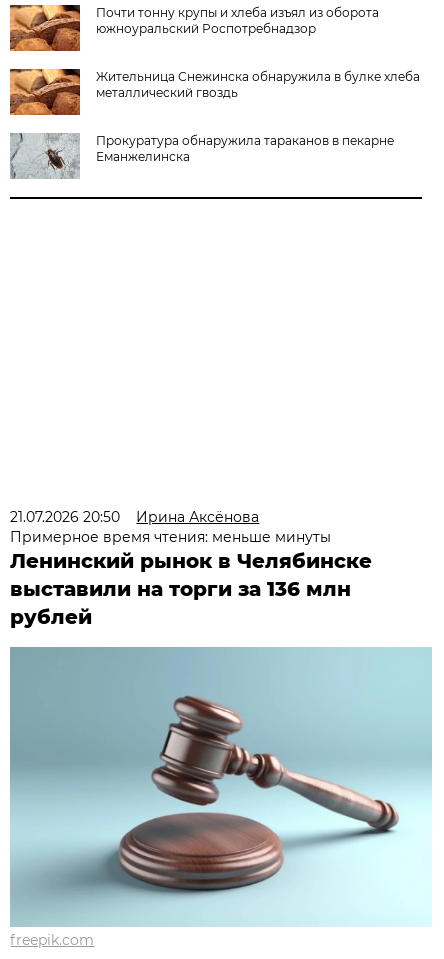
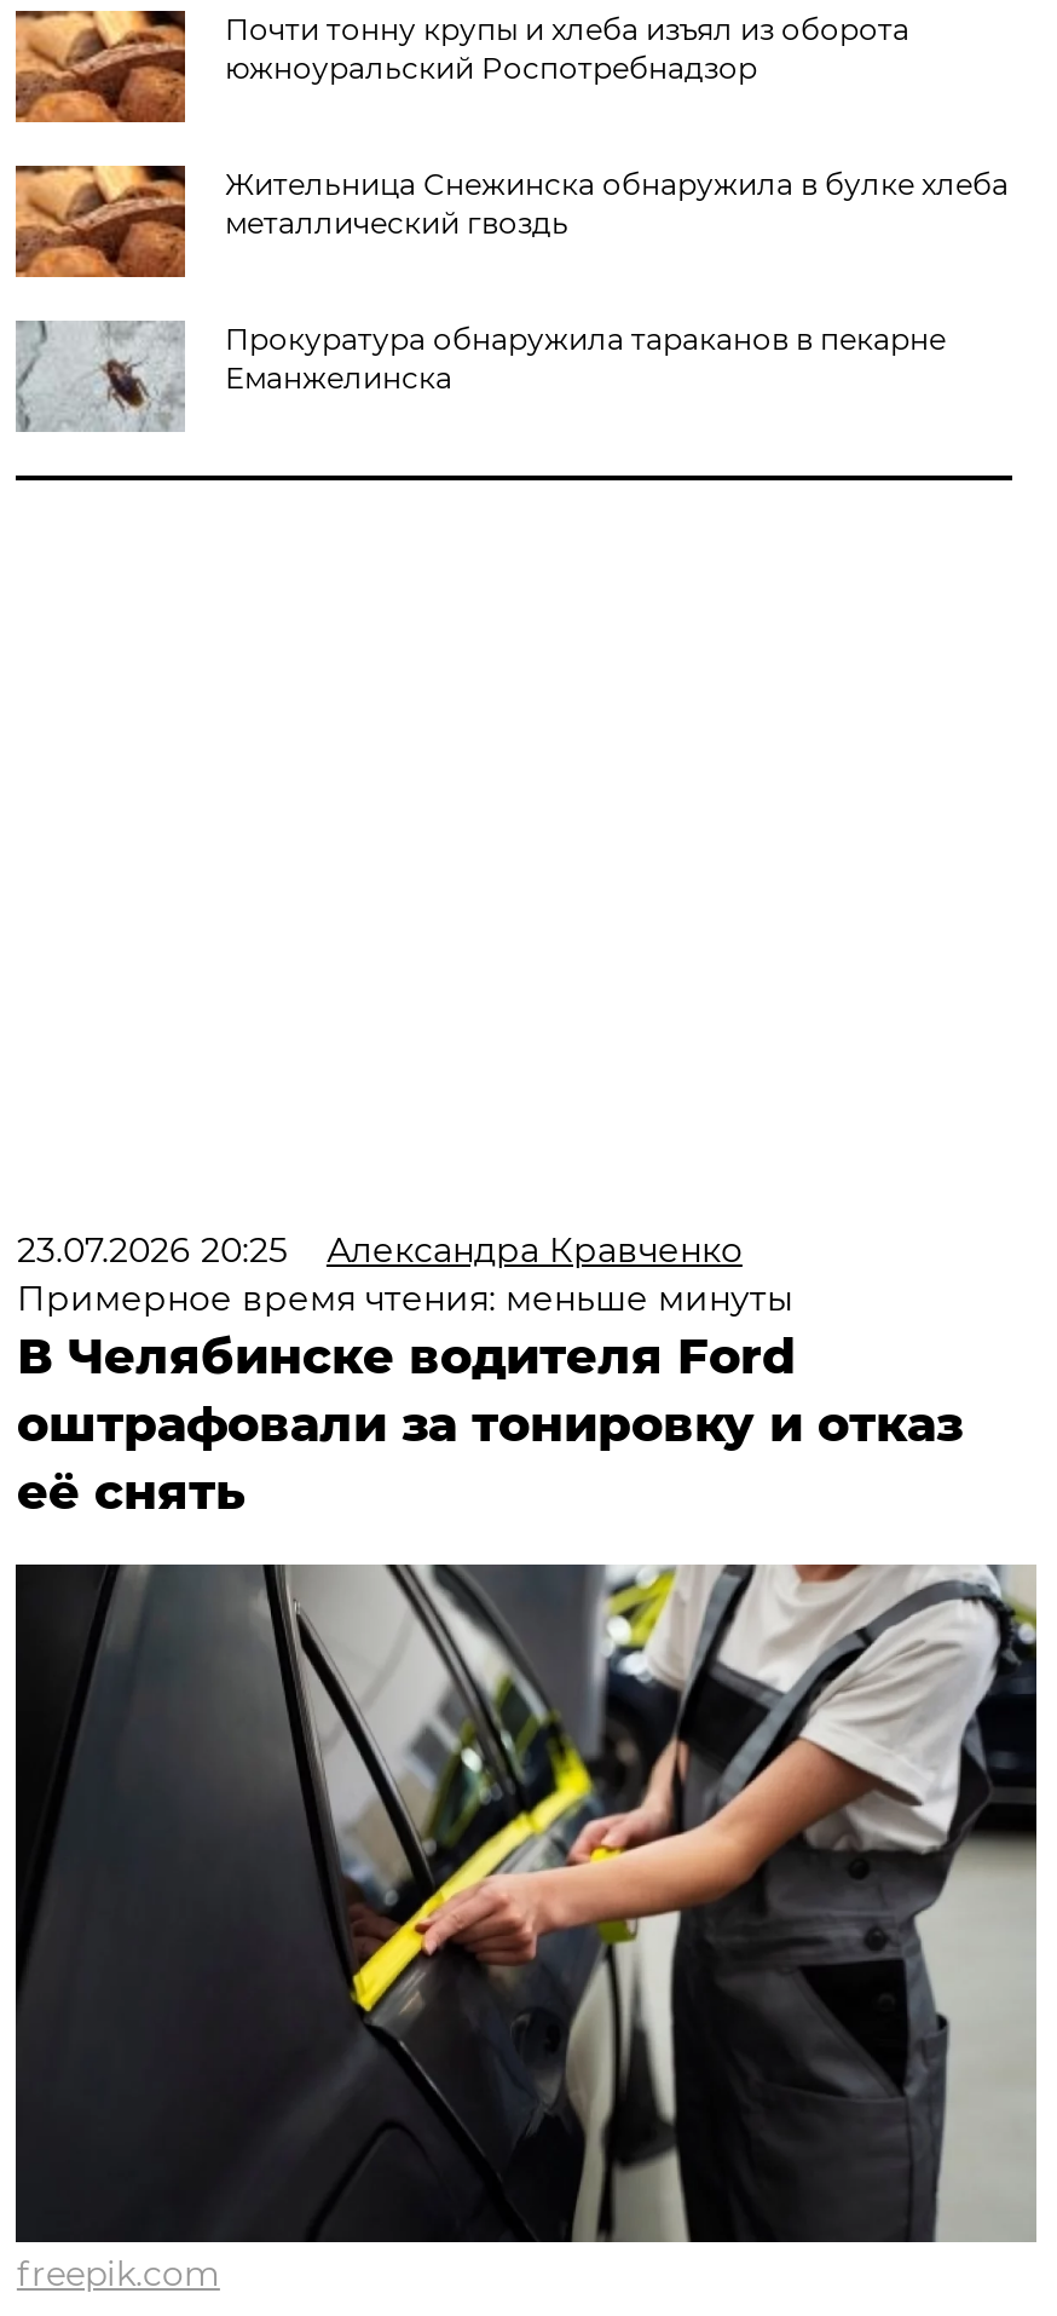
- 21.07.2026 20:50
- Ирина Аксёнова
+ 23.07.2026 20:25
+ Александра Кравченко

- Ленинский рынок в Челябинске
- выставили на торги за 136 млн
- рублей
+ В Челябинске водителя Ford
+ оштрафовали за тонировку и отказ
+ её снять

- [image]
+ [image]
